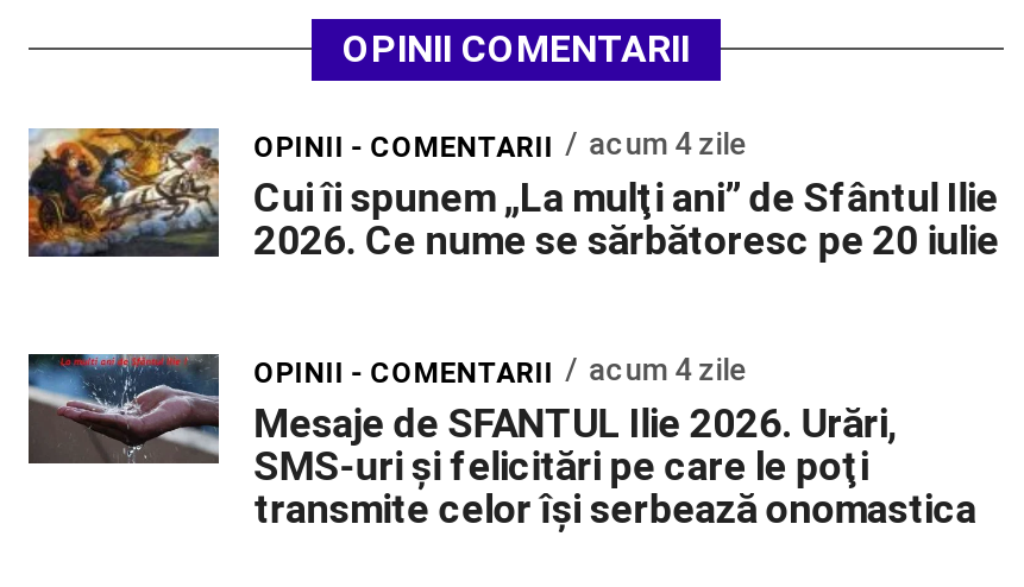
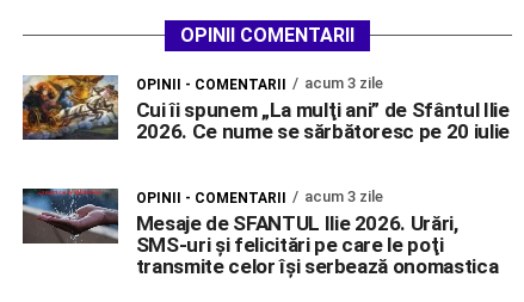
- OPINII - COMENTARII acum 4 zile
+ OPINII - COMENTARII acum 3 zile

- OPINII - COMENTARII acum 4 zile
+ OPINII - COMENTARII acum 3 zile
